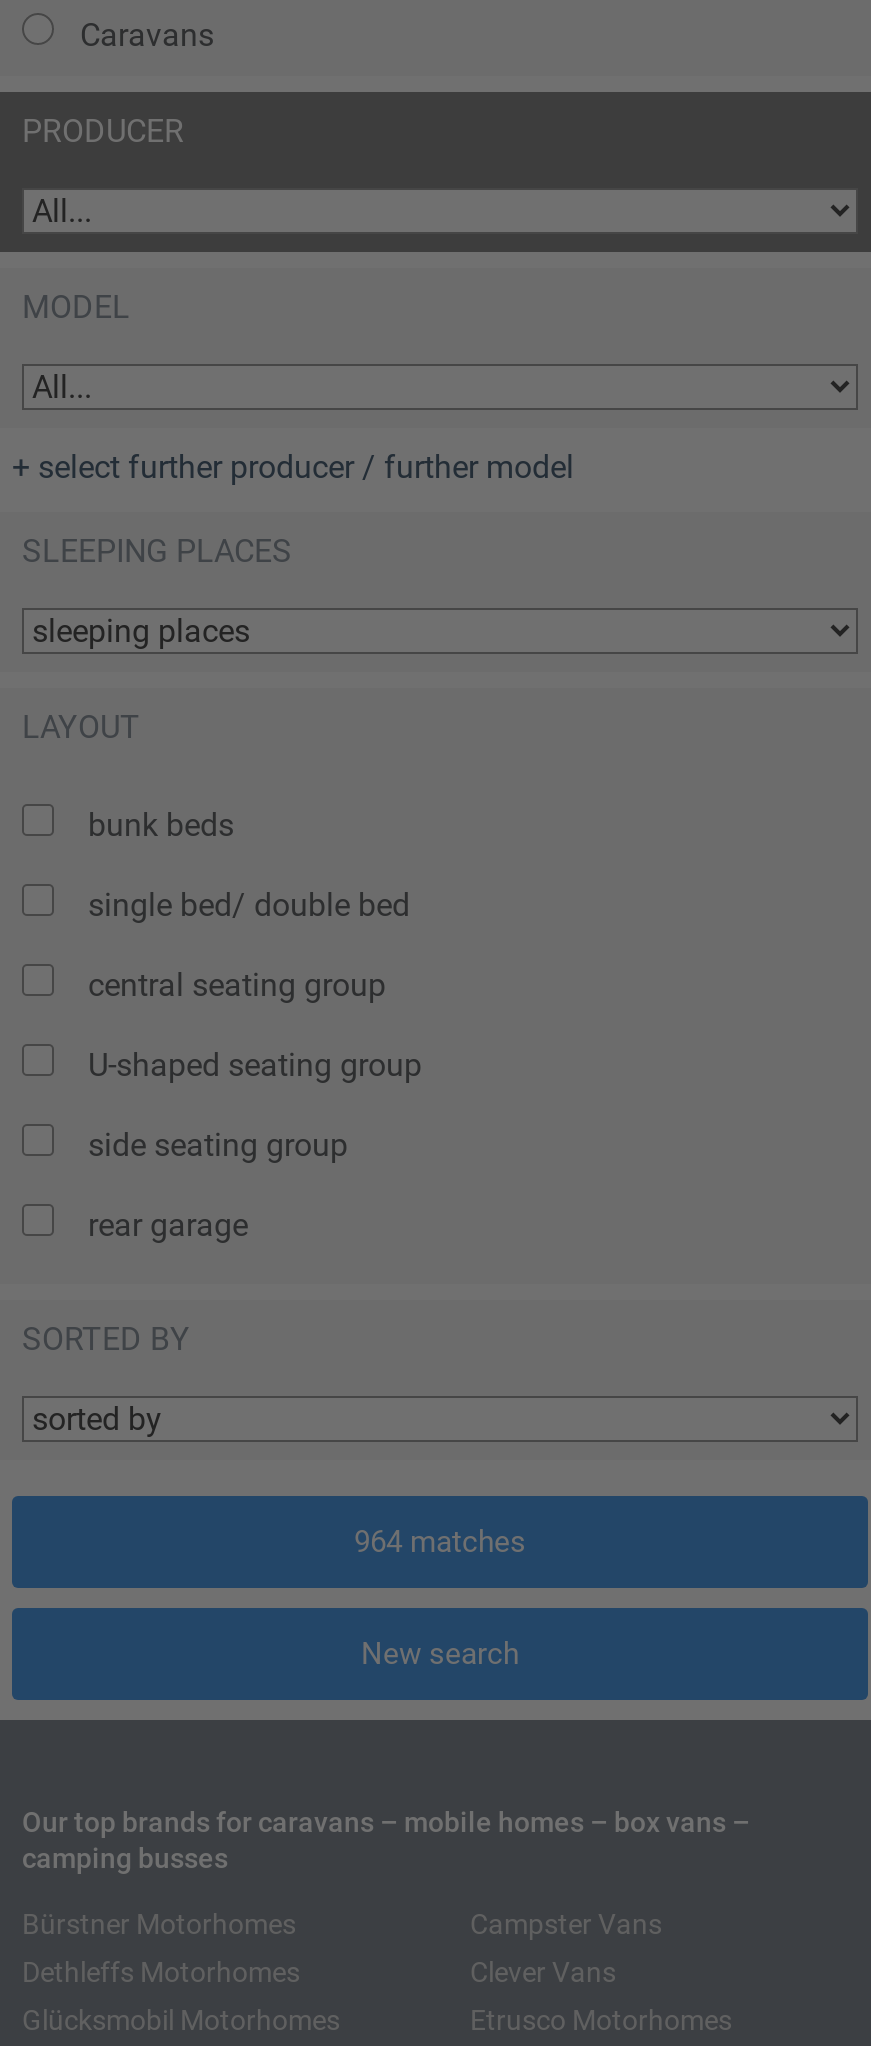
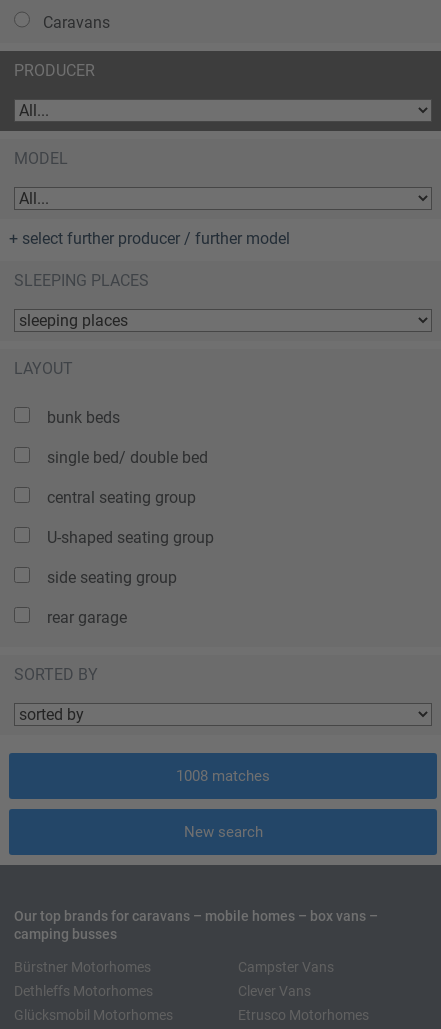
- 964 matches
+ 1008 matches
